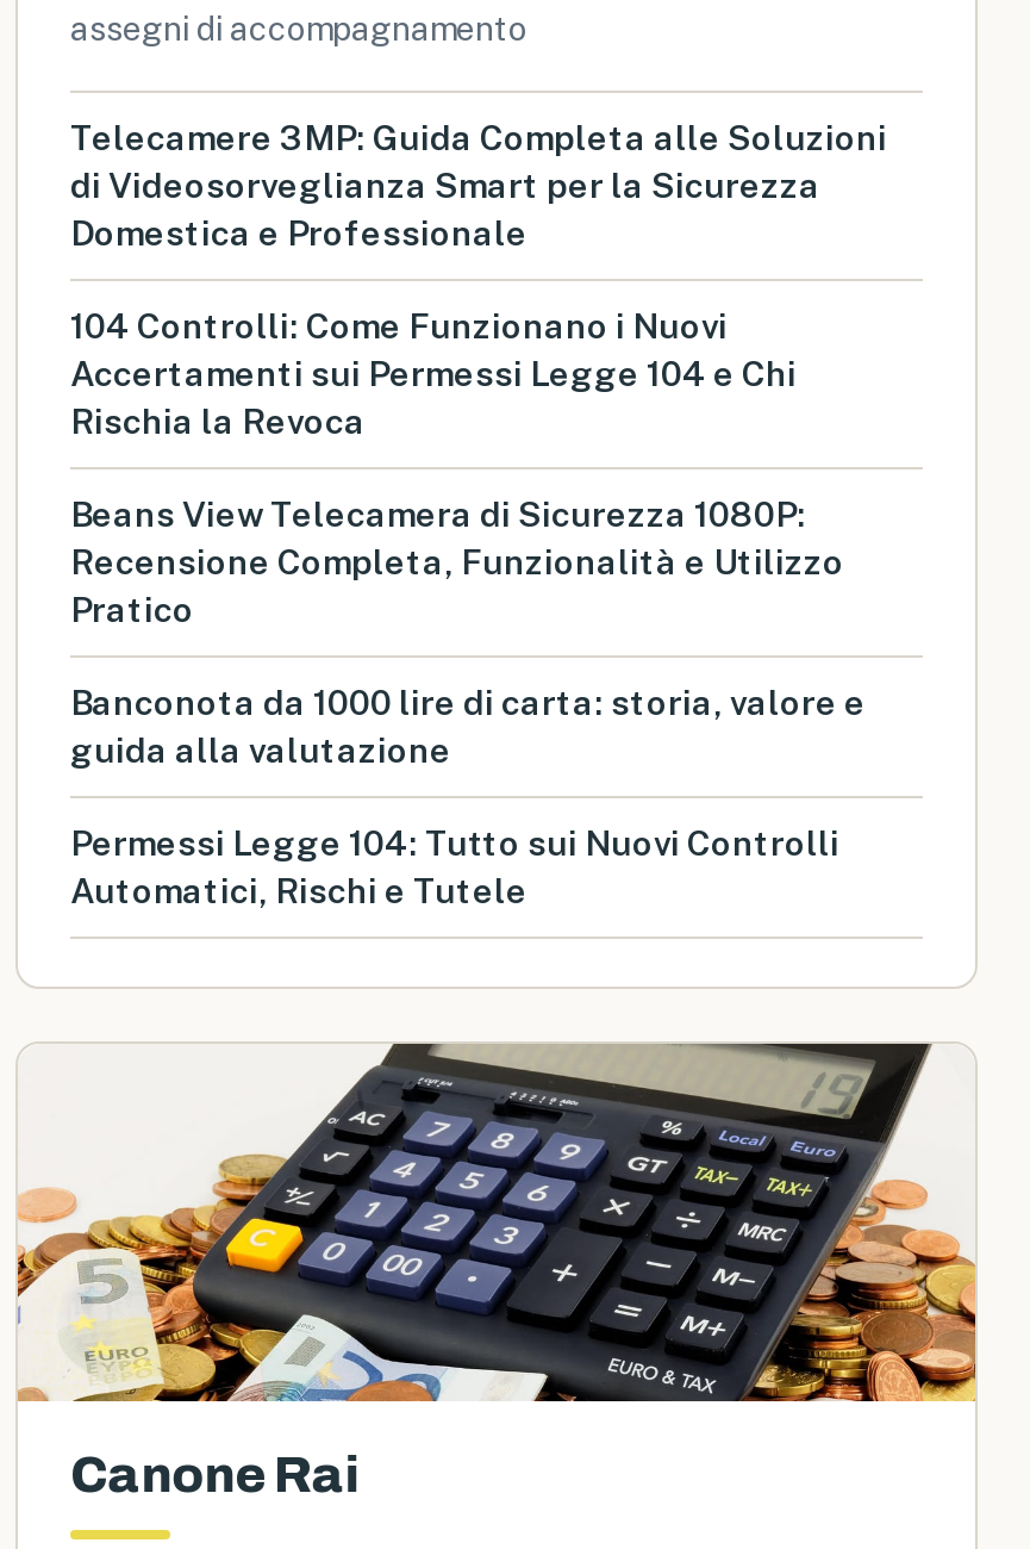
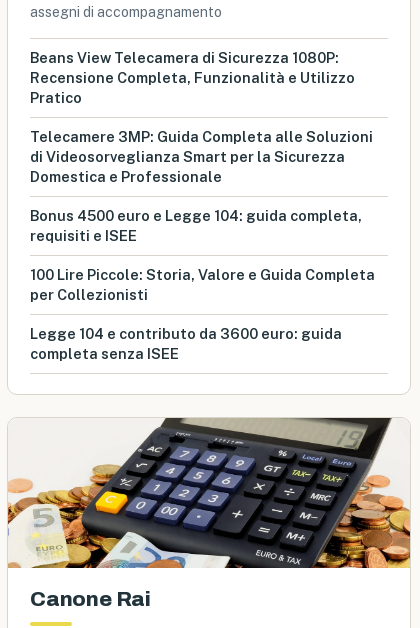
moved down: Telecamere 3MP: Guida Completa alle Soluzioni | di Videosorveglianza Smart per la Sicurezza | Domestica e Professionale

- 104 Controlli: Come Funzionano i Nuovi
- Accertamenti sui Permessi Legge 104 e Chi
- Rischia la Revoca

moved up: Beans View Telecamera di Sicurezza 1080P: | Recensione Completa, Funzionalità e Utilizzo | Pratico

- Banconota da 1000 lire di carta: storia, valore e
- guida alla valutazione
- Permessi Legge 104: Tutto sui Nuovi Controlli
- Automatici, Rischi e Tutele
+ Bonus 4500 euro e Legge 104: guida completa,
+ requisiti e ISEE
+ 100 Lire Piccole: Storia, Valore e Guida Completa
+ per Collezionisti
+ Legge 104 e contributo da 3600 euro: guida
+ completa senza ISEE
